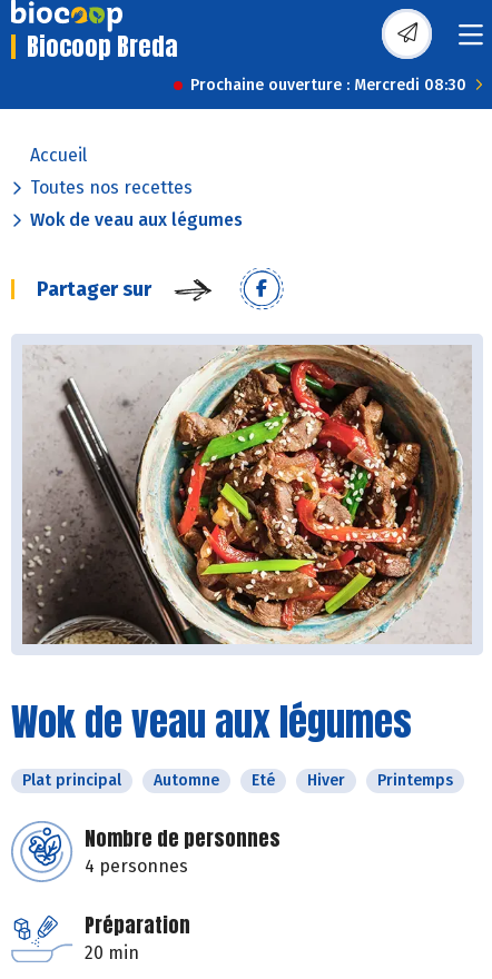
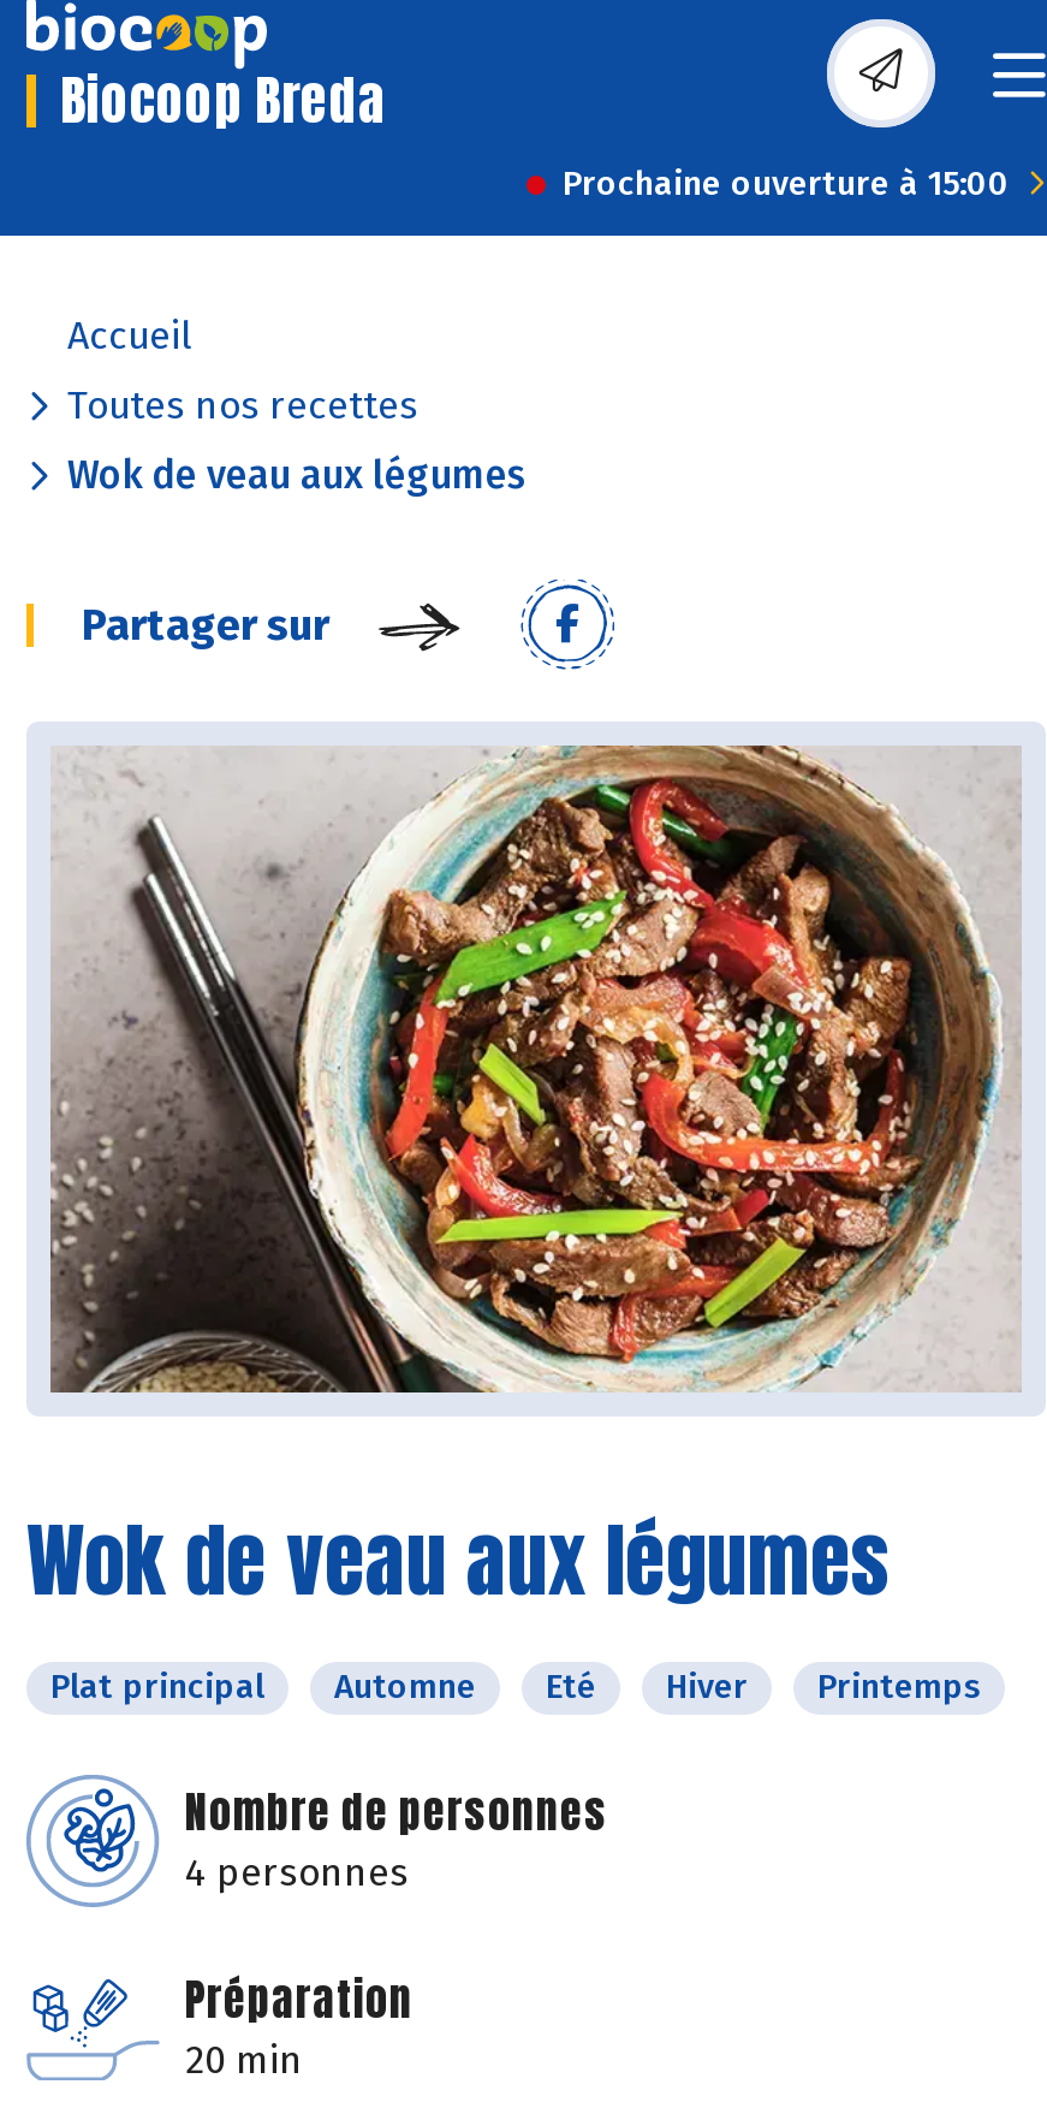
- Prochaine ouverture : Mercredi 08:30
+ Prochaine ouverture à 15:00
